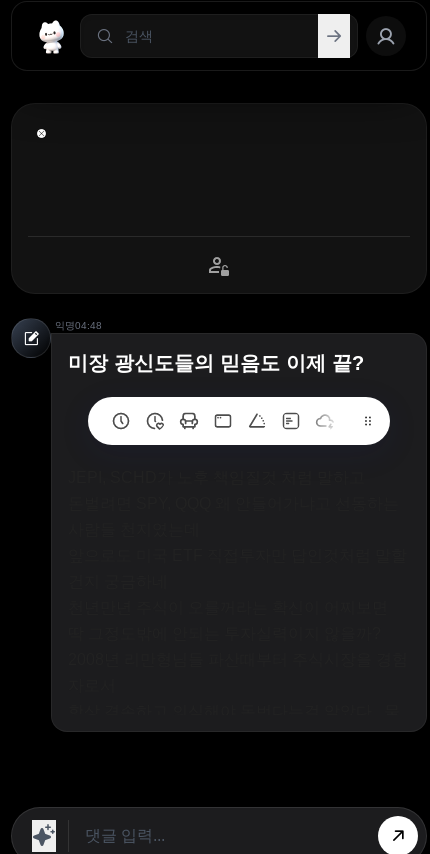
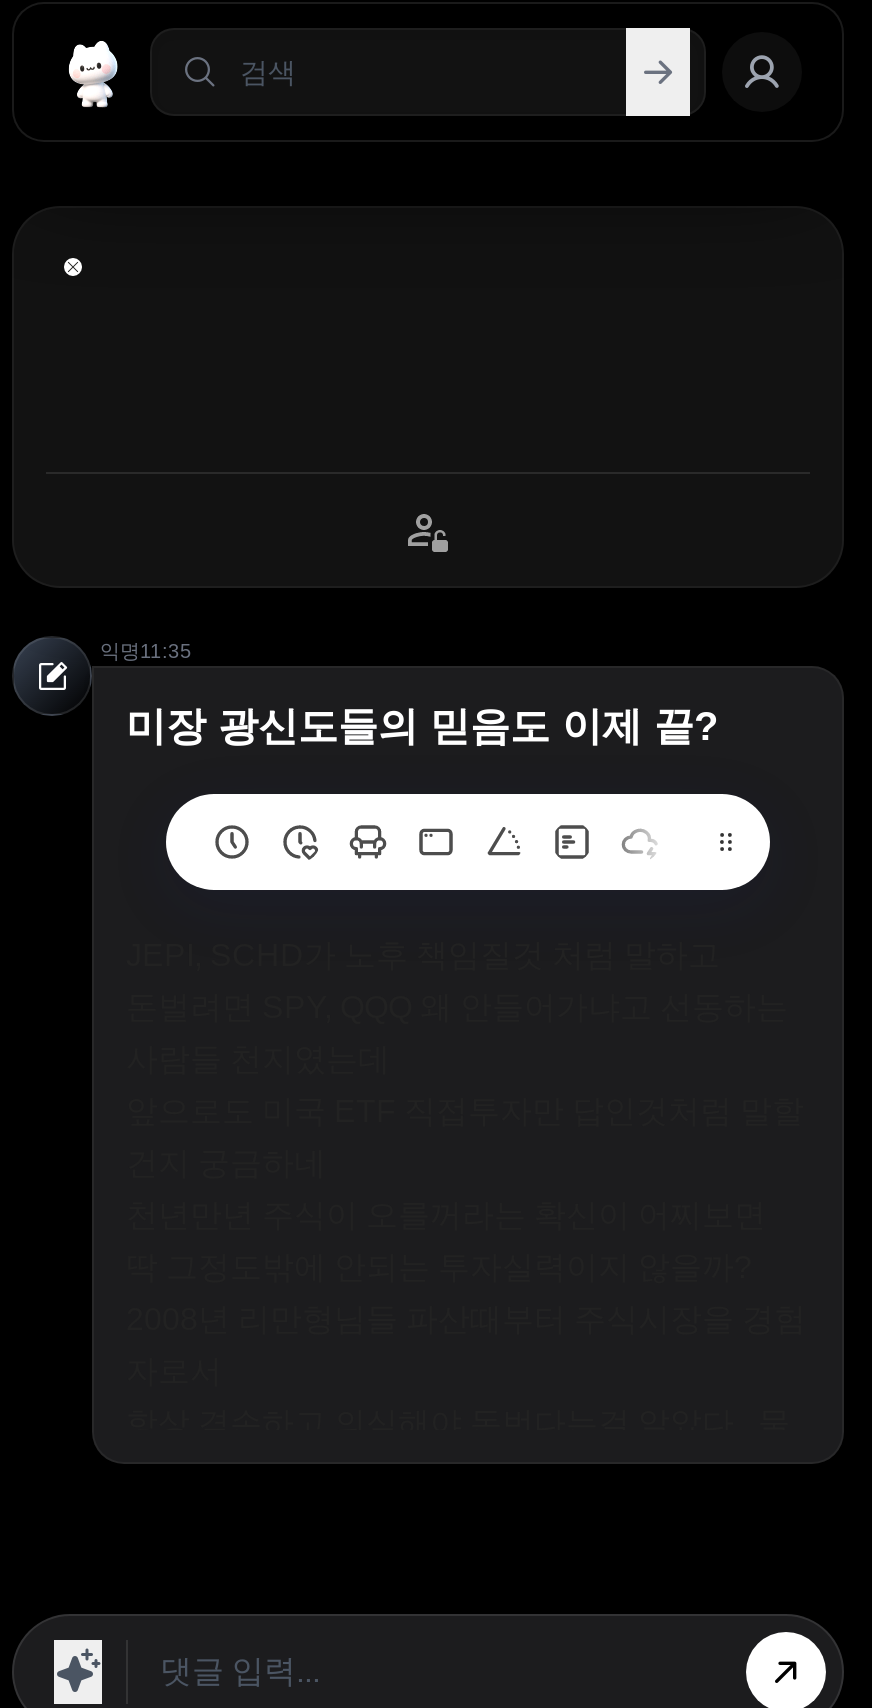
- 익명 04:48
+ 익명 11:35
